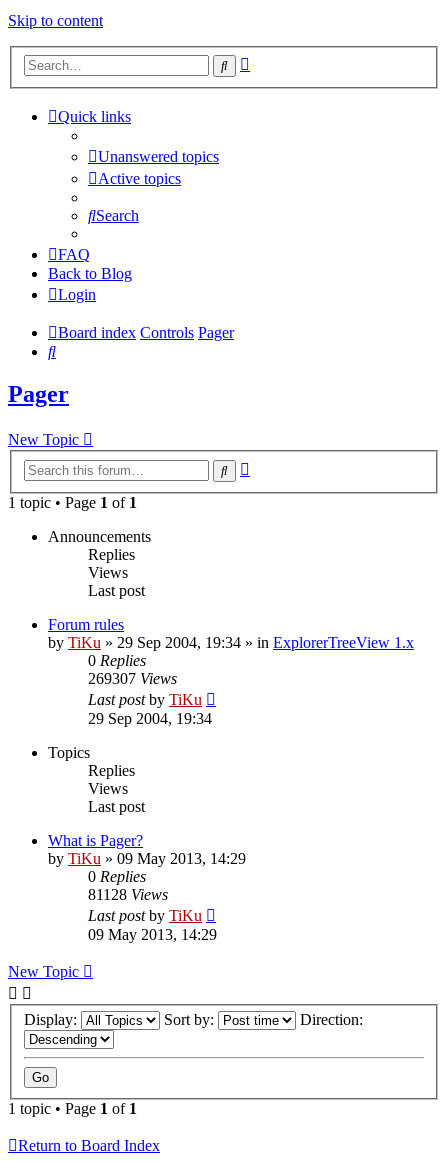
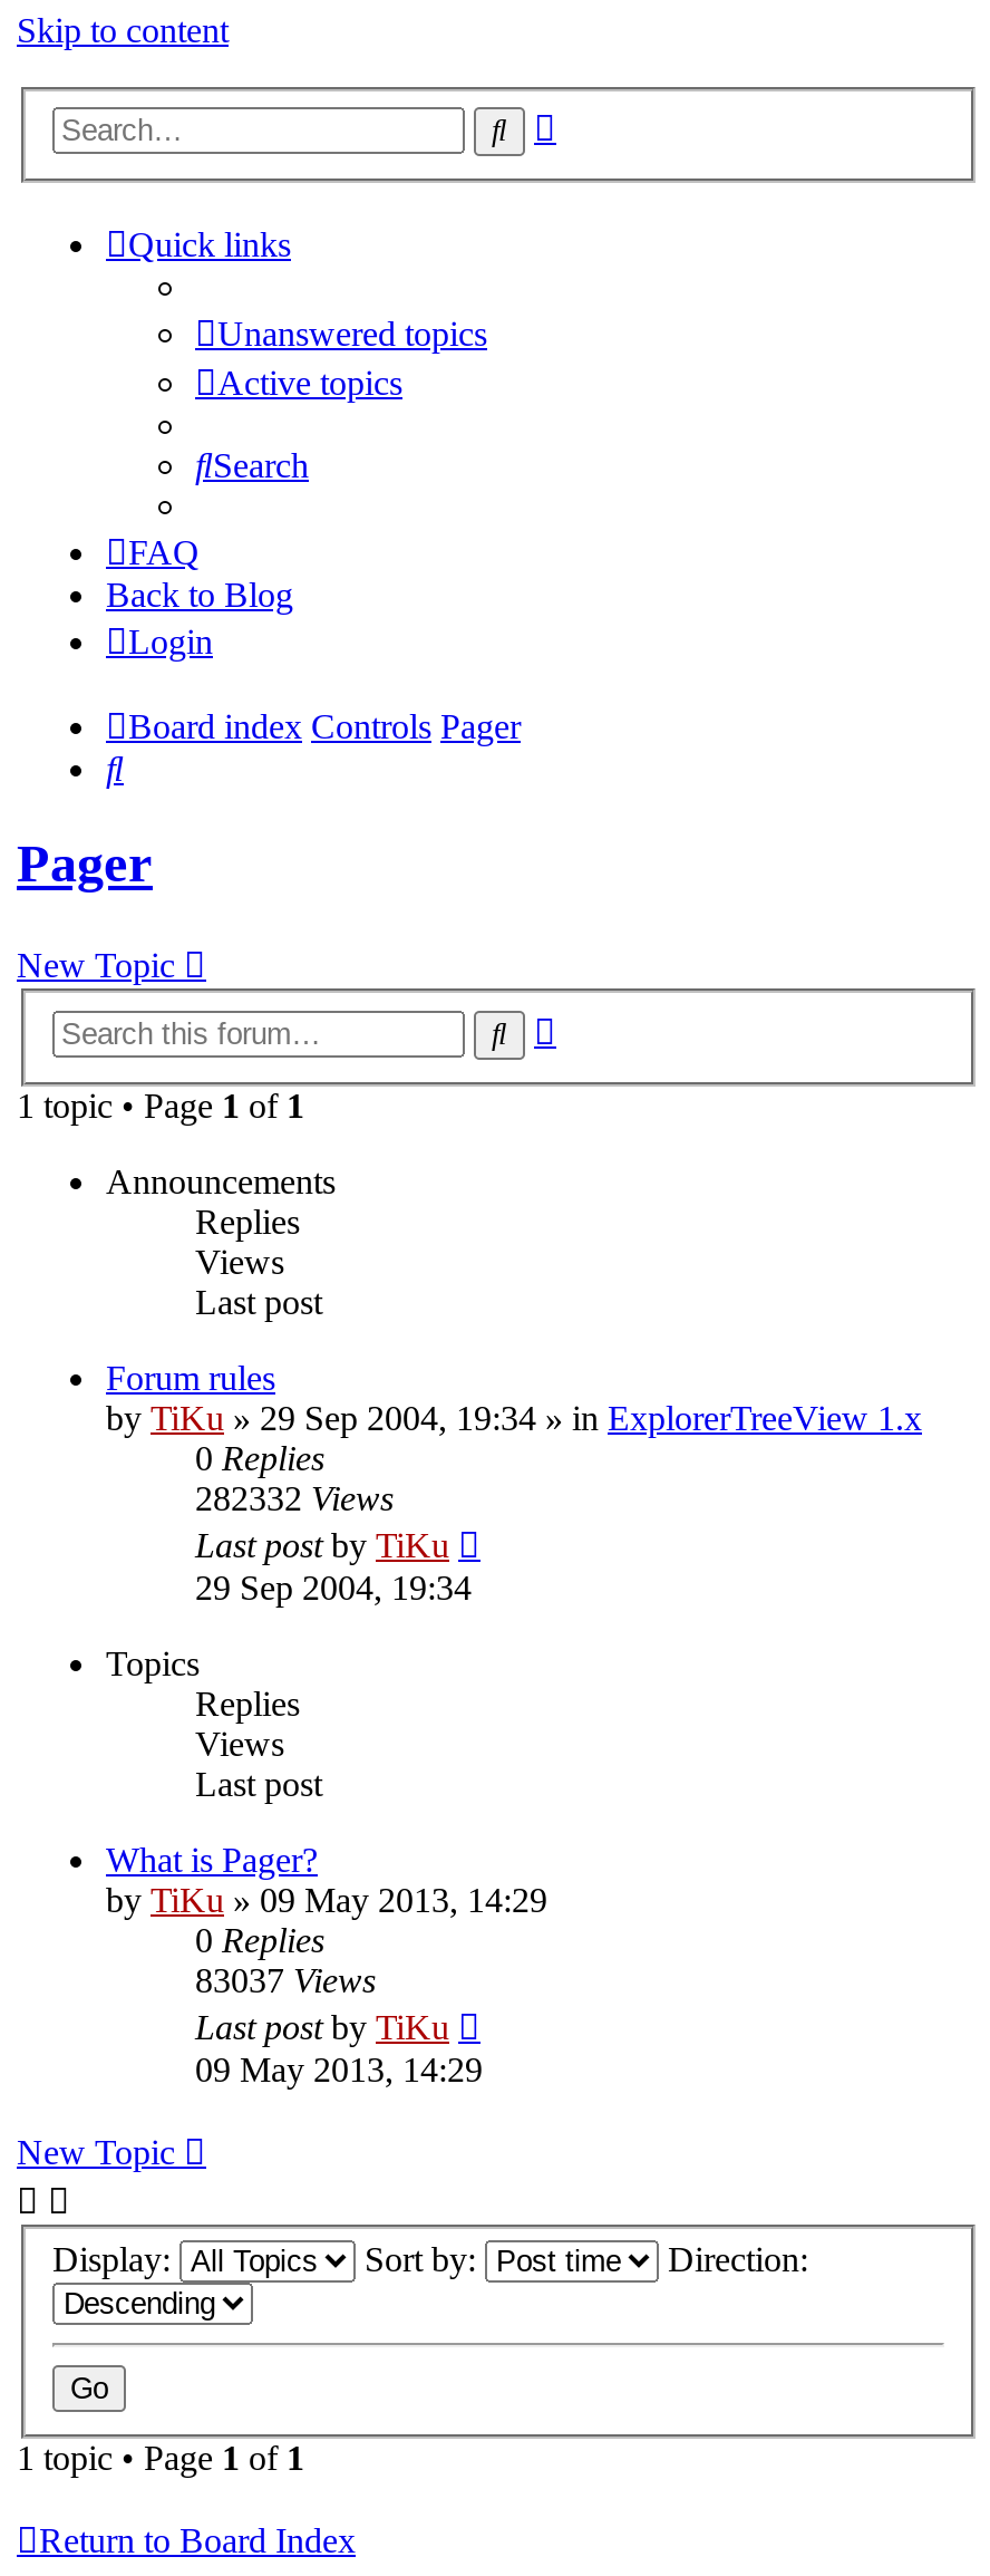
- 269307 Views
+ 282332 Views

- 81128 Views
+ 83037 Views
